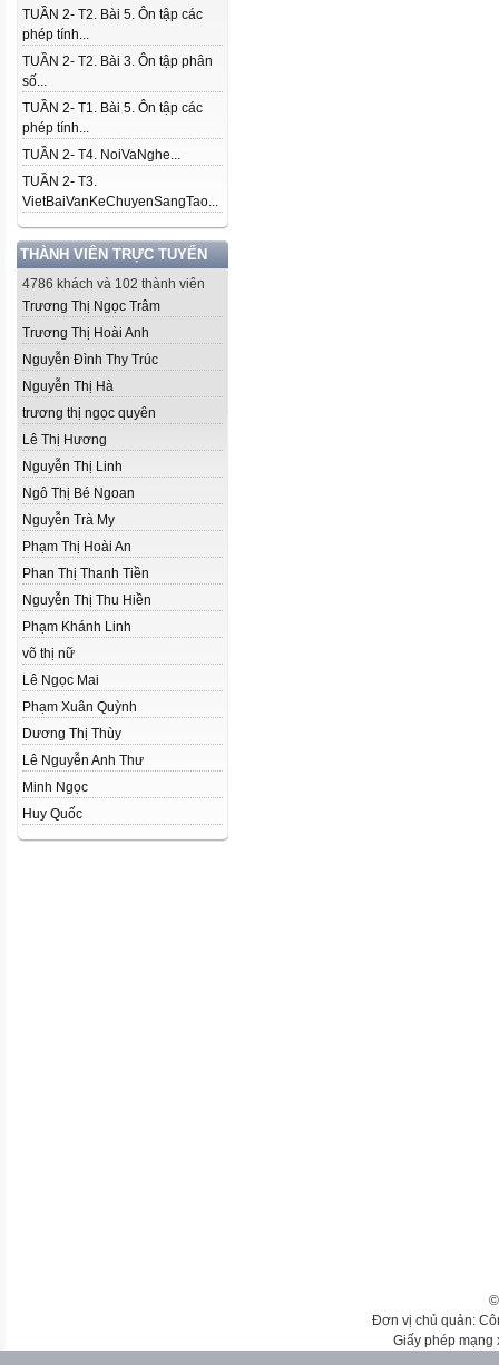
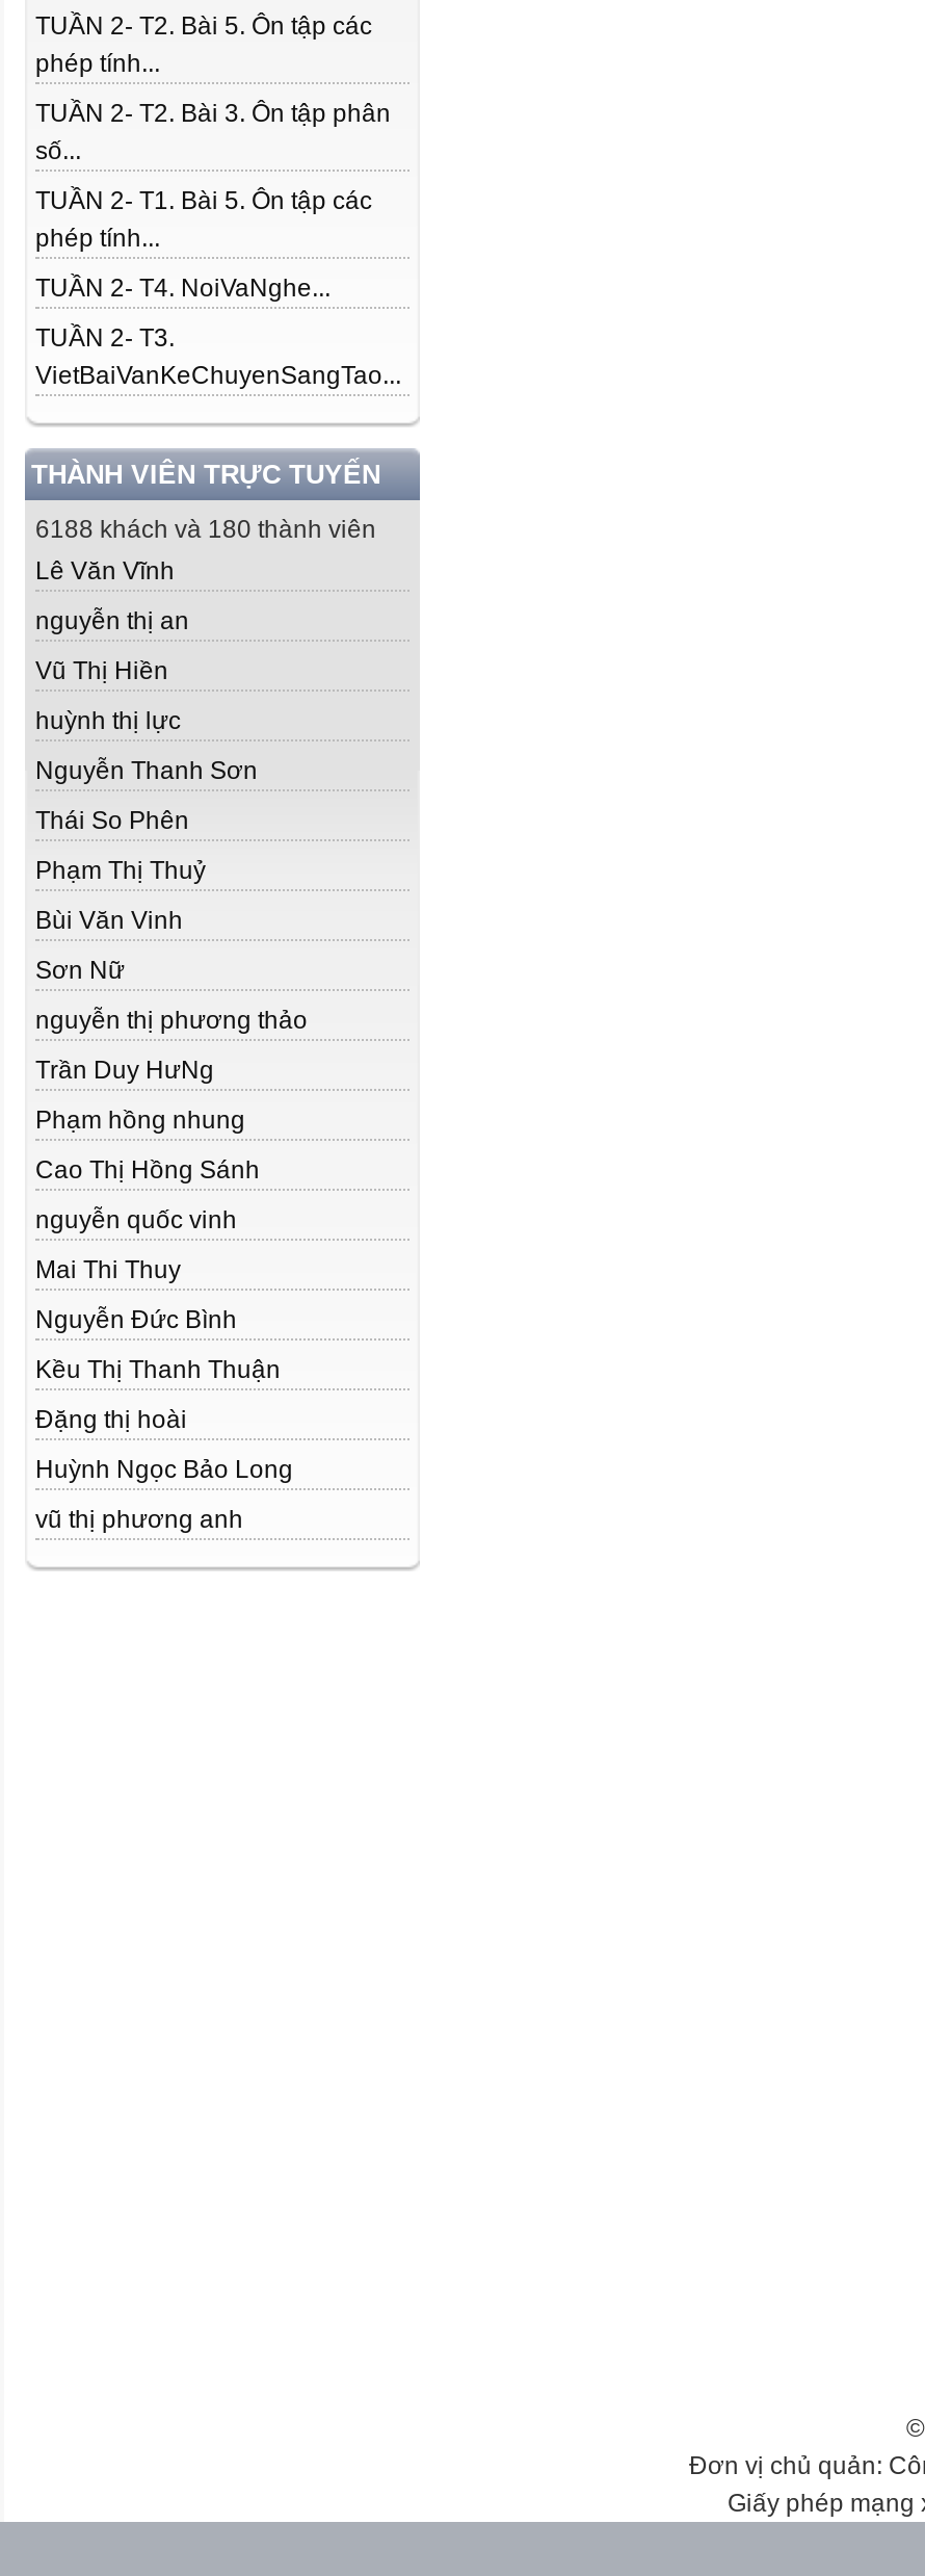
- 4786 khách và 102 thành viên
- Trương Thị Ngọc Trâm
+ 6188 khách và 180 thành viên
+ Lê Văn Vĩnh

- Trương Thị Hoài Anh
+ nguyễn thị an

- Nguyễn Đình Thy Trúc
+ Vũ Thị Hiền

- Nguyễn Thị Hà
+ huỳnh thị lực

- trương thị ngọc quyên
+ Nguyễn Thanh Sơn

- Lê Thị Hương
+ Thái So Phên

- Nguyễn Thị Linh
+ Phạm Thị Thuỷ

- Ngô Thị Bé Ngoan
+ Bùi Văn Vinh

- Nguyễn Trà My
+ Sơn Nữ

- Phạm Thị Hoài An
+ nguyễn thị phương thảo

- Phan Thị Thanh Tiền
+ Trần Duy HưNg

- Nguyễn Thị Thu Hiền
+ Phạm hồng nhung

- Phạm Khánh Linh
+ Cao Thị Hồng Sánh

- võ thị nữ
+ nguyễn quốc vinh

- Lê Ngọc Mai
+ Mai Thi Thuy

- Phạm Xuân Quỳnh
+ Nguyễn Đức Bình

- Dương Thị Thùy
+ Kều Thị Thanh Thuận

- Lê Nguyễn Anh Thư
+ Đặng thị hoài

- Minh Ngọc
+ Huỳnh Ngọc Bảo Long

- Huy Quốc
+ vũ thị phương anh
